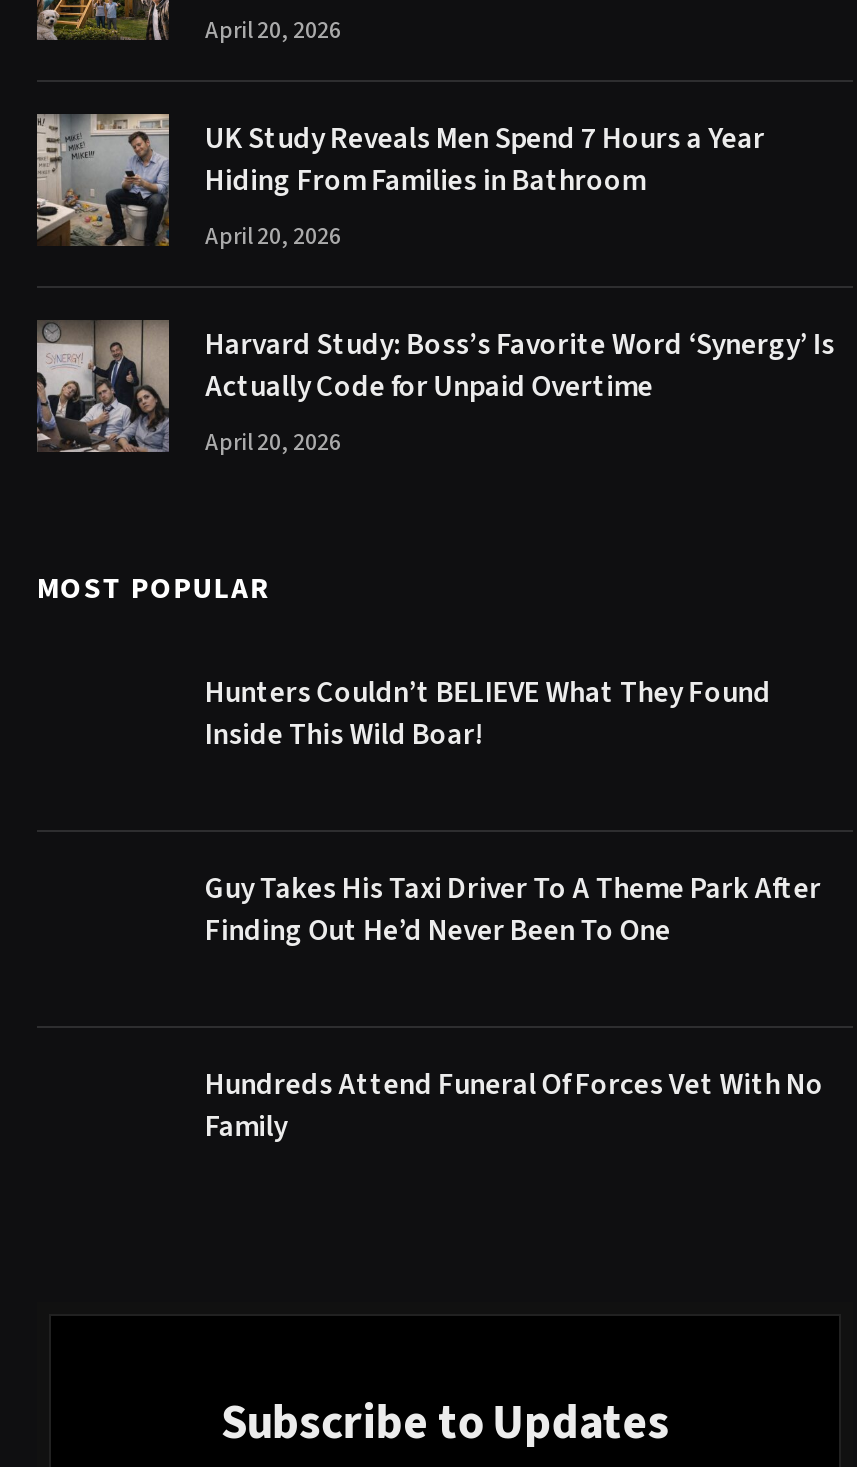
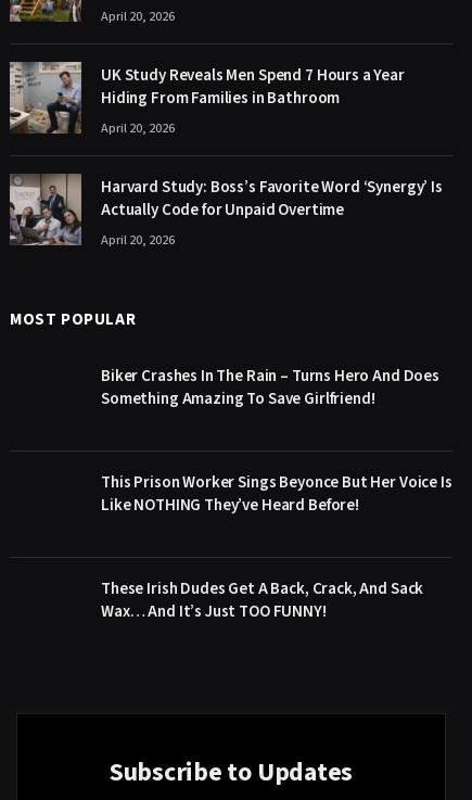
- Hunters Couldn’t BELIEVE What They Found
- Inside This Wild Boar!
+ Biker Crashes In The Rain – Turns Hero And Does
+ Something Amazing To Save Girlfriend!

- Guy Takes His Taxi Driver To A Theme Park After
- Finding Out He’d Never Been To One
+ This Prison Worker Sings Beyonce But Her Voice Is
+ Like NOTHING They’ve Heard Before!

- Hundreds Attend Funeral Of Forces Vet With No
- Family
+ These Irish Dudes Get A Back, Crack, And Sack
+ Wax… And It’s Just TOO FUNNY!
